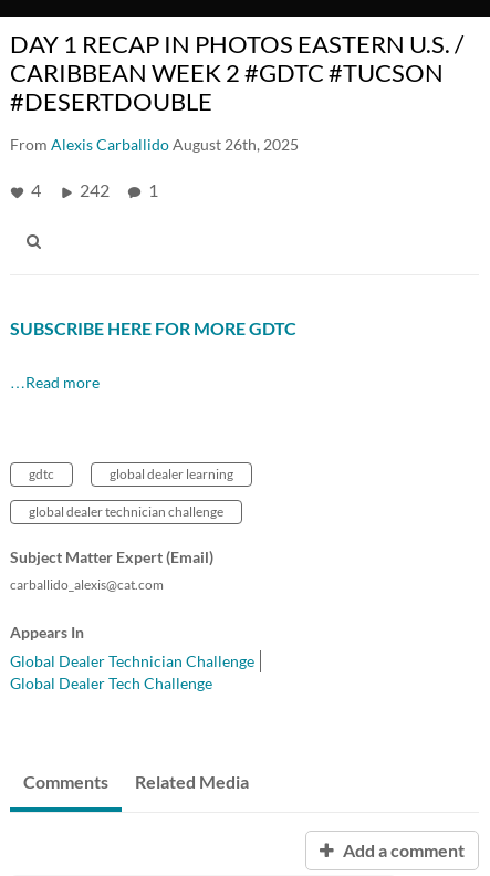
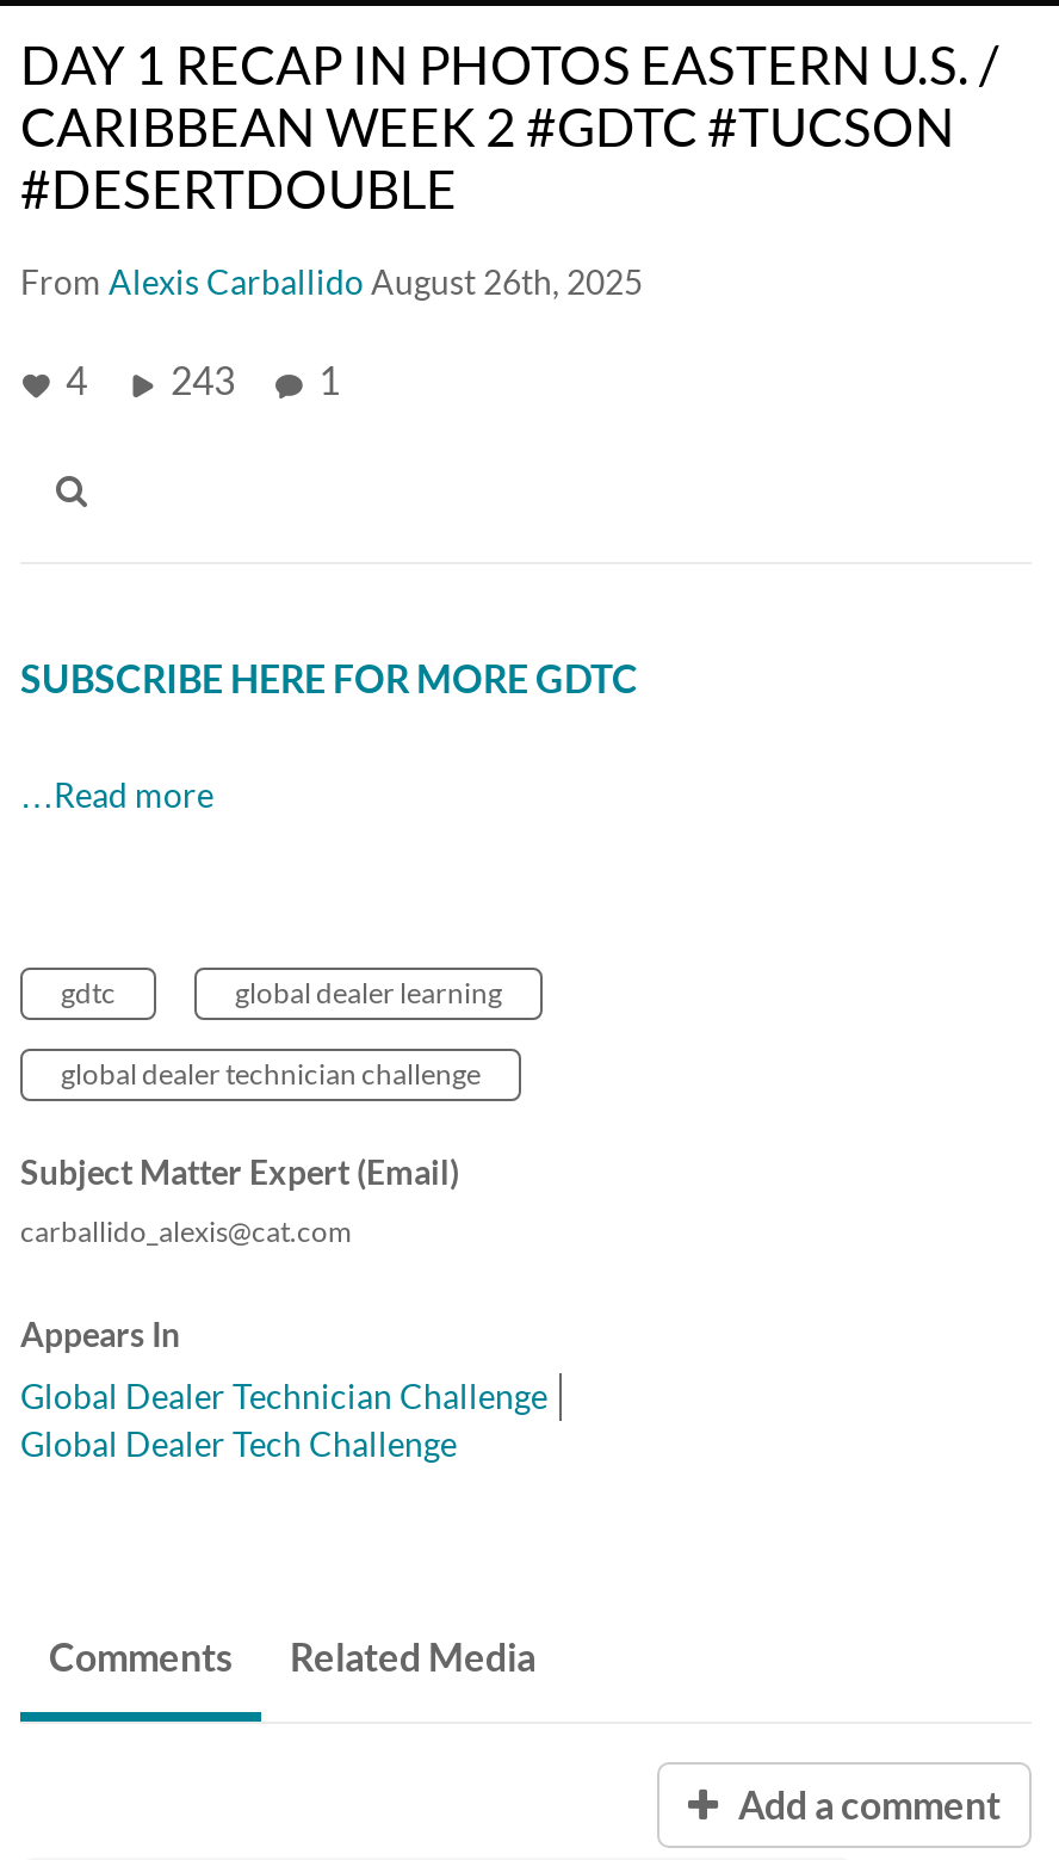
- 4 242 1
+ 4 243 1
